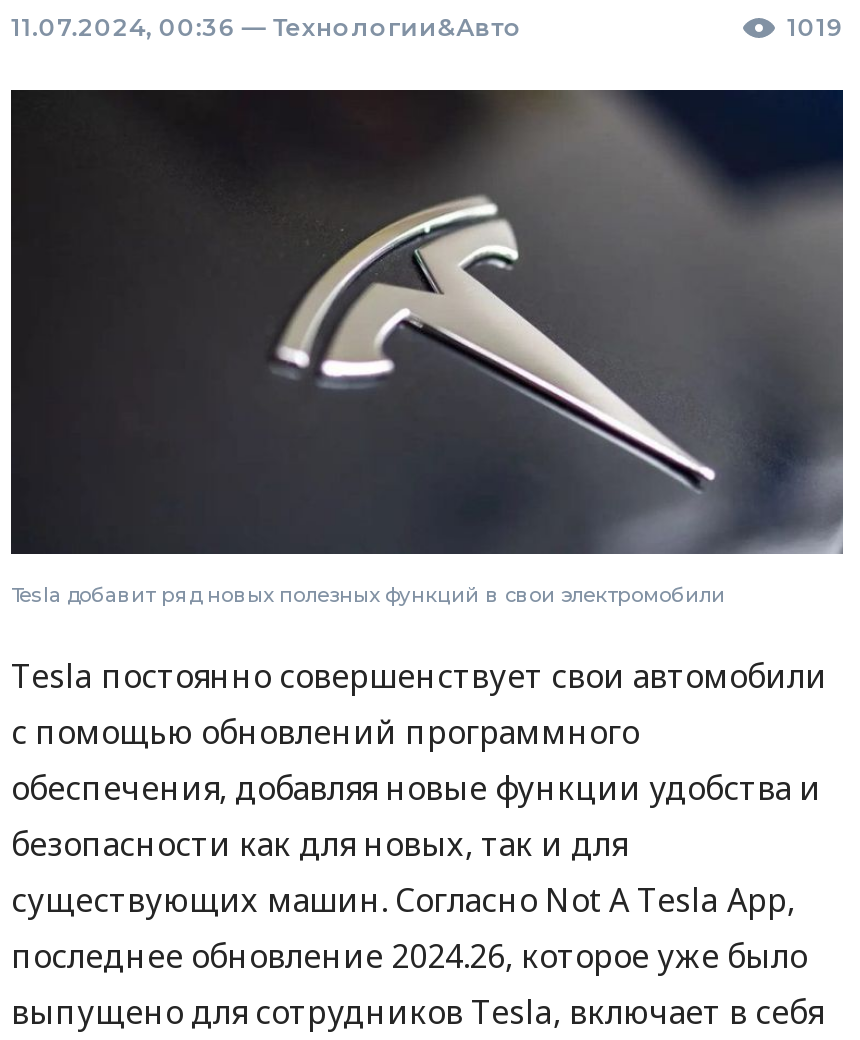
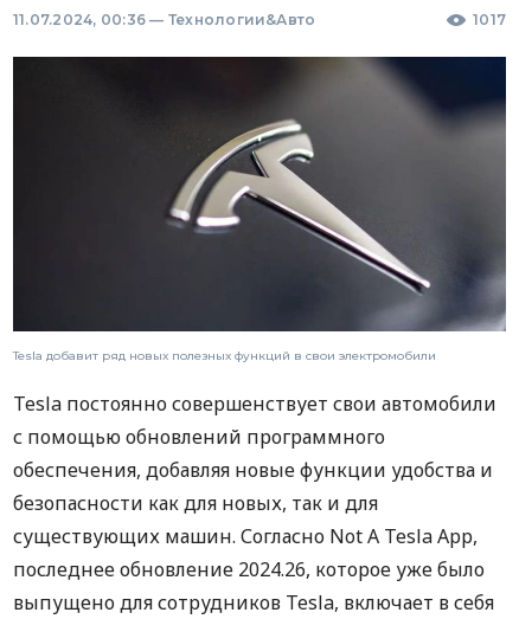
- 1019
+ 1017
